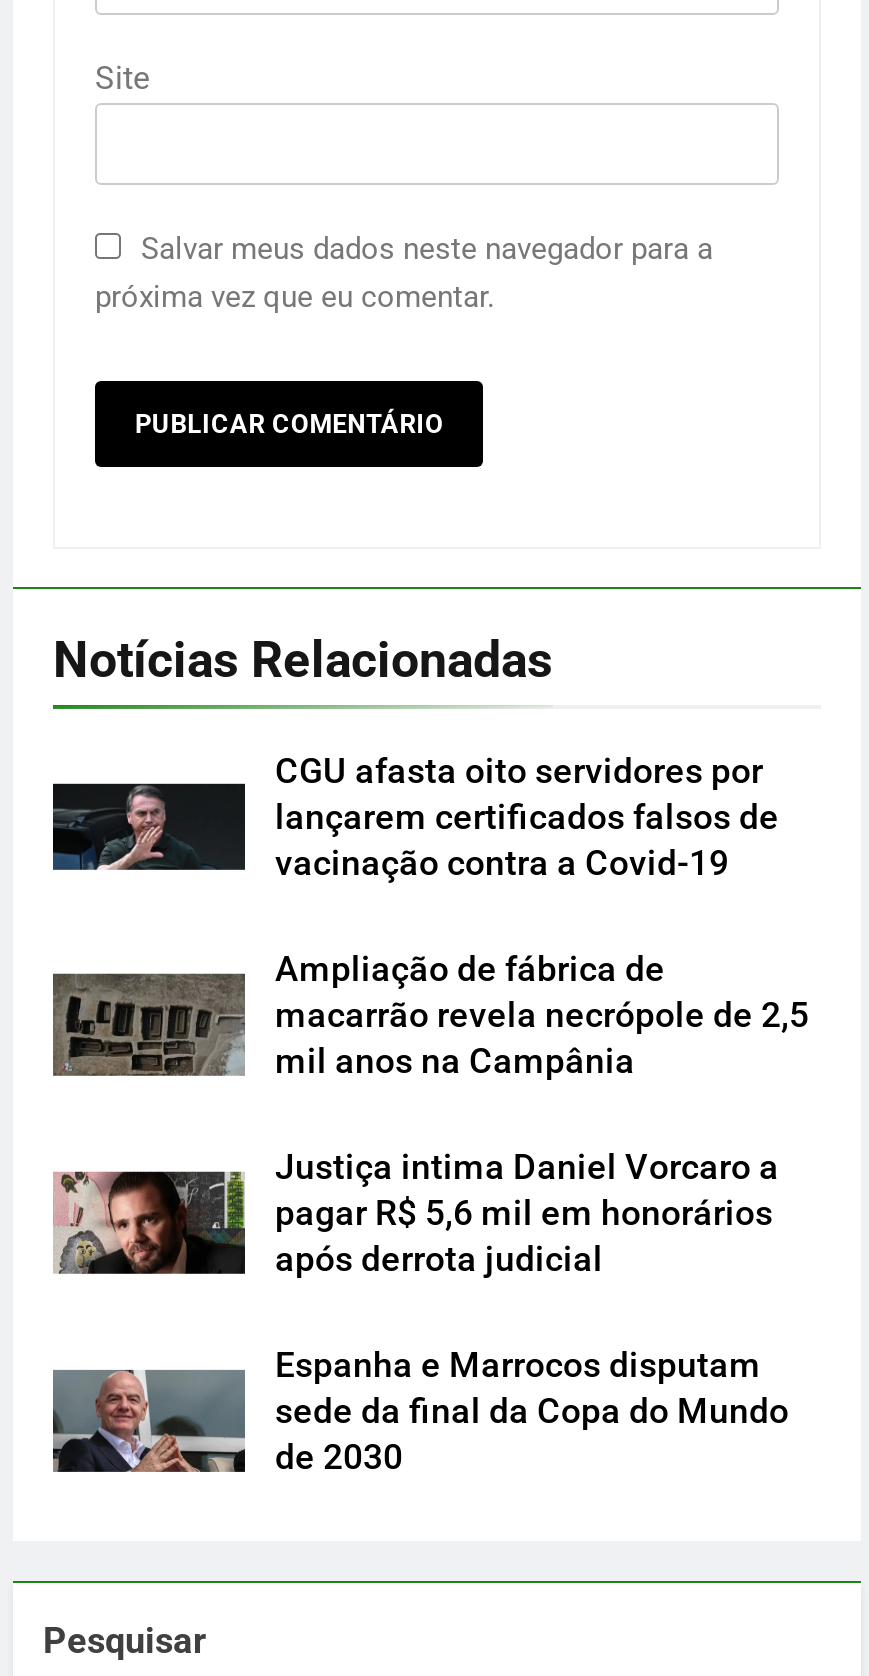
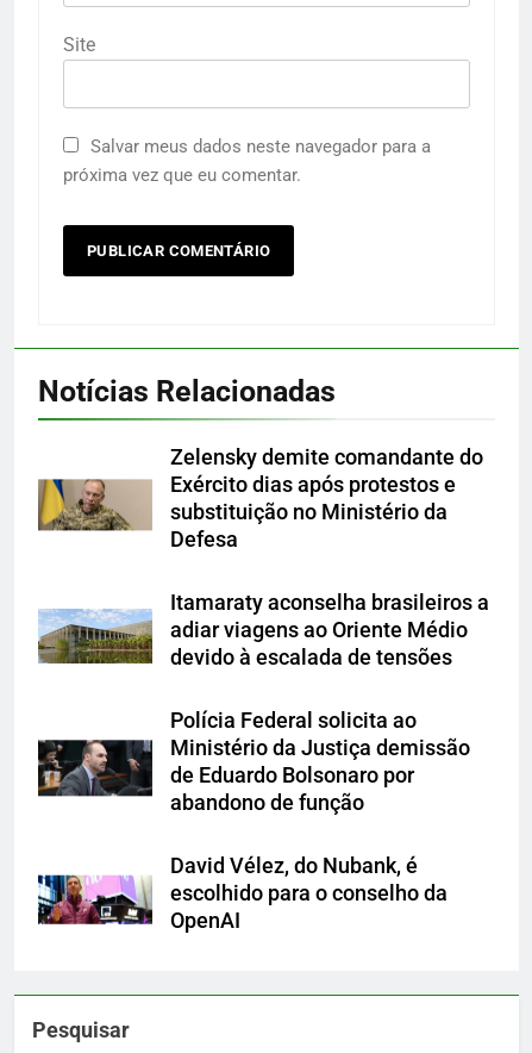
- [image]
- CGU afasta oito servidores por
- lançarem certificados falsos de
- vacinação contra a Covid-19
+ [image]
+ Zelensky demite comandante do
+ Exército dias após protestos e
+ substituição no Ministério da
+ Defesa

- [image]
- Ampliação de fábrica de
- macarrão revela necrópole de 2,5
- mil anos na Campânia
+ [image]
+ Itamaraty aconselha brasileiros a
+ adiar viagens ao Oriente Médio
+ devido à escalada de tensões

- [image]
- Justiça intima Daniel Vorcaro a
- pagar R$ 5,6 mil em honorários
- após derrota judicial
+ [image]
+ Polícia Federal solicita ao
+ Ministério da Justiça demissão
+ de Eduardo Bolsonaro por
+ abandono de função

- [image]
- Espanha e Marrocos disputam
- sede da final da Copa do Mundo
- de 2030
+ [image]
+ David Vélez, do Nubank, é
+ escolhido para o conselho da
+ OpenAI
